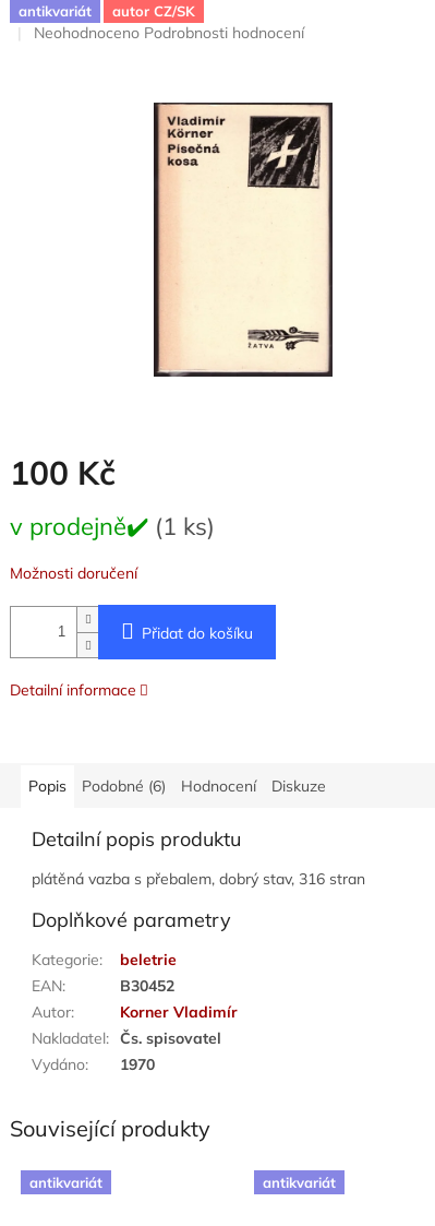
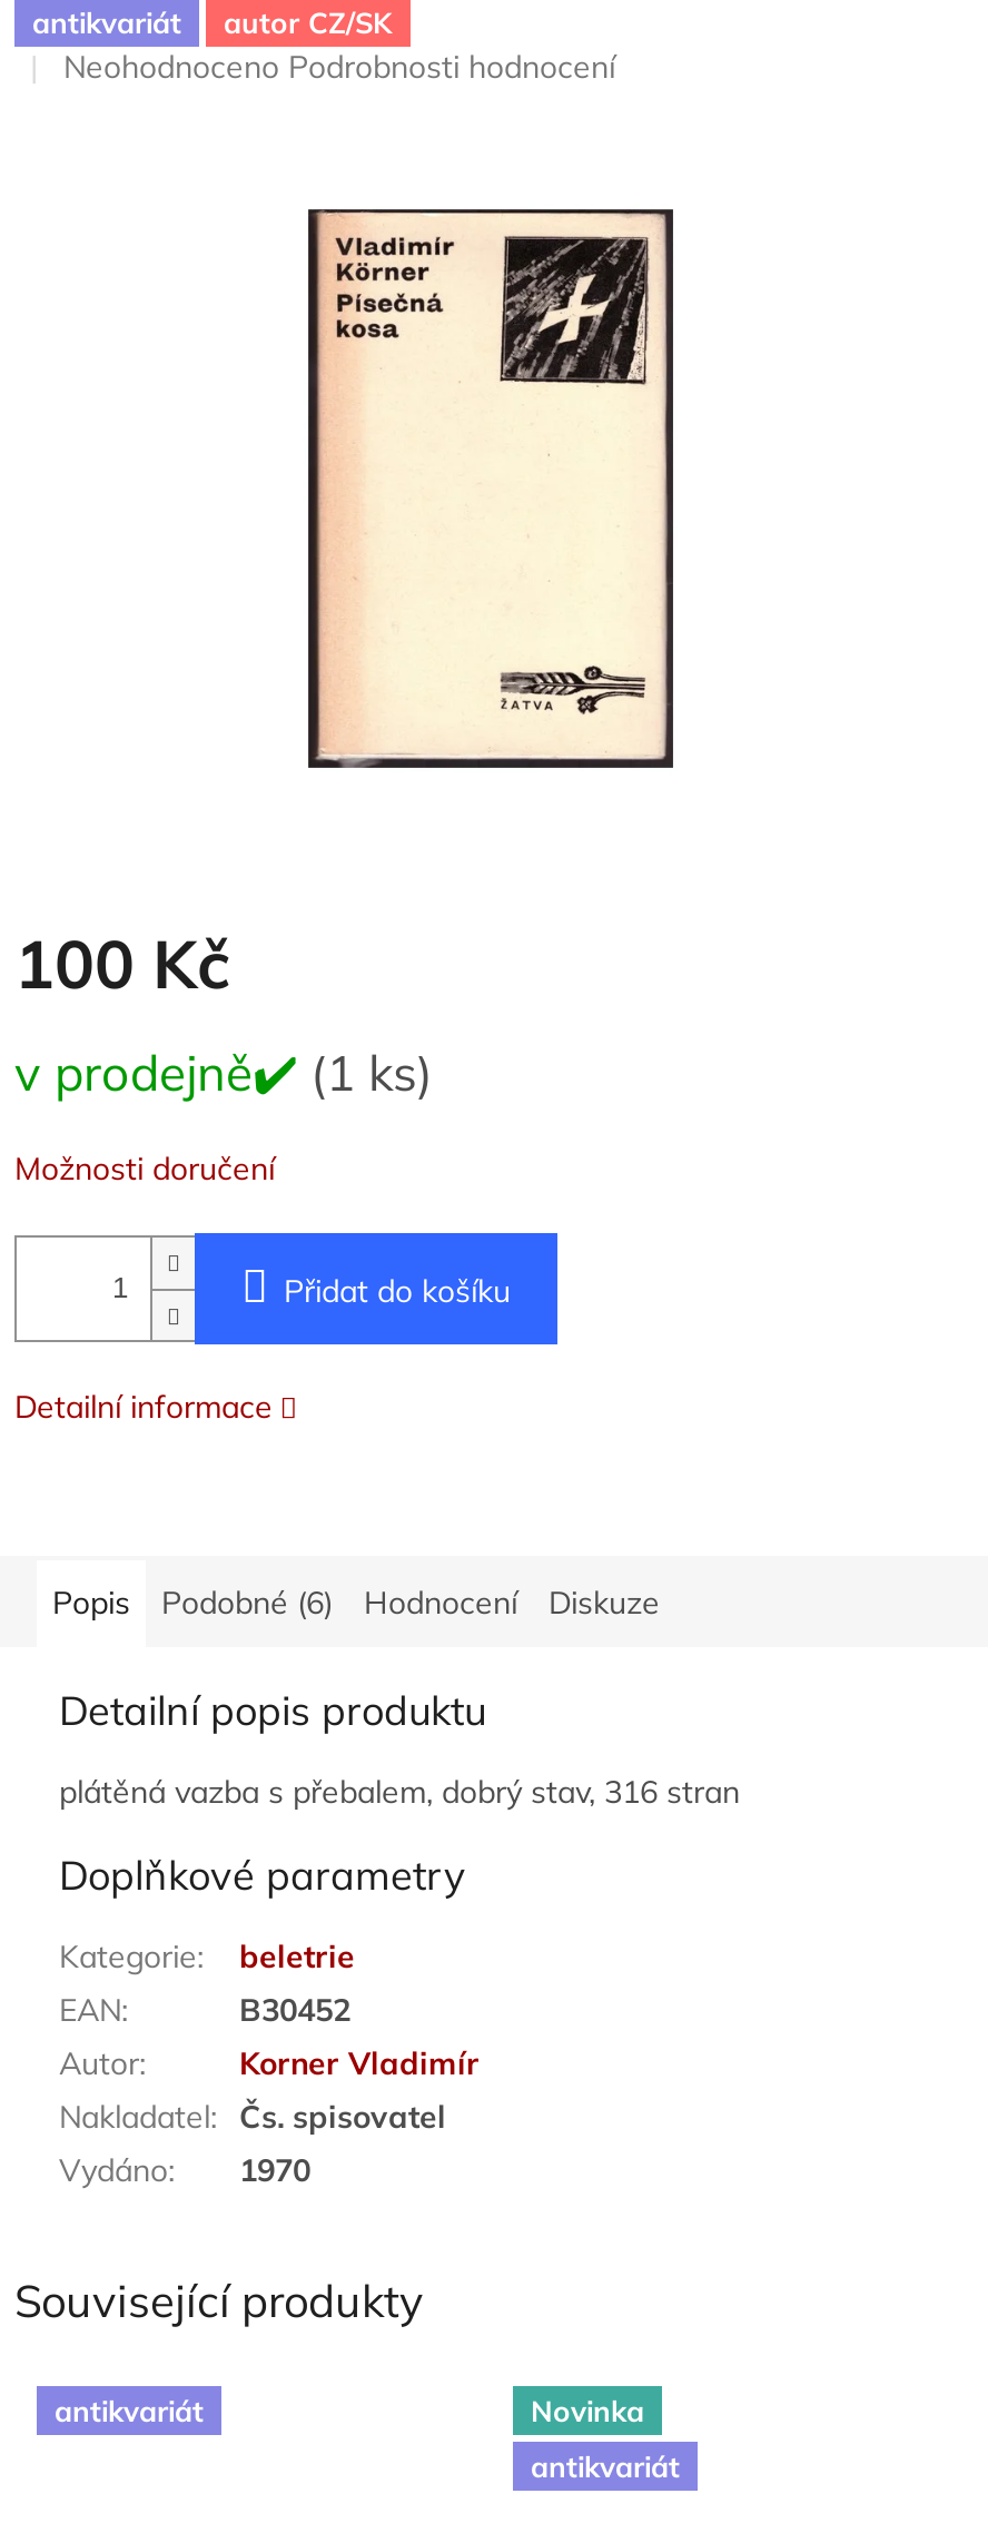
+ Novinka
